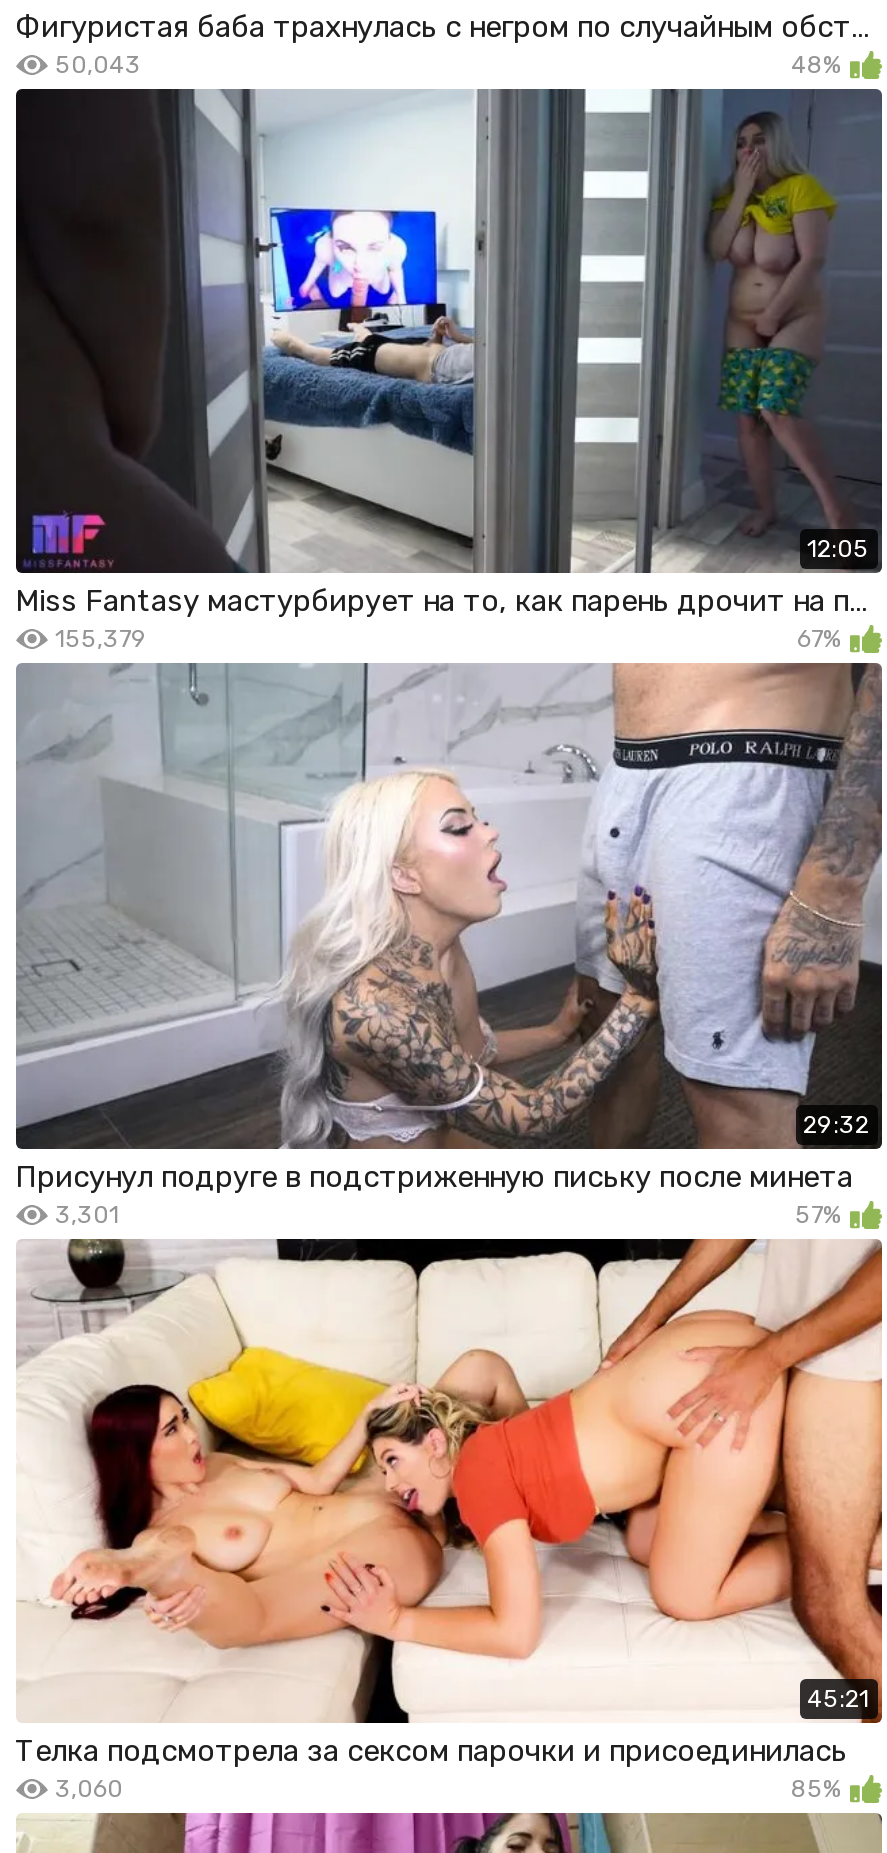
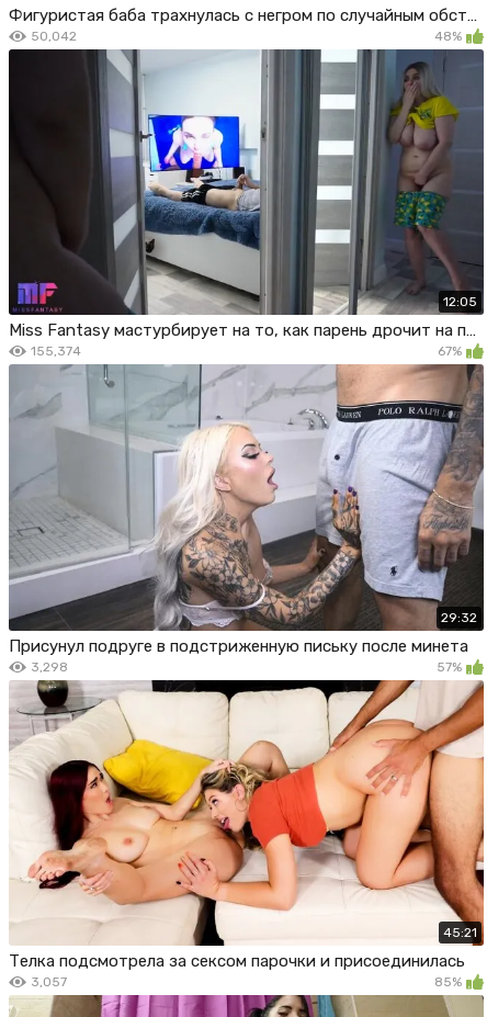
- 50,043
+ 50,042

- 155,379
+ 155,374

- 3,301
+ 3,298

- 3,060
+ 3,057
